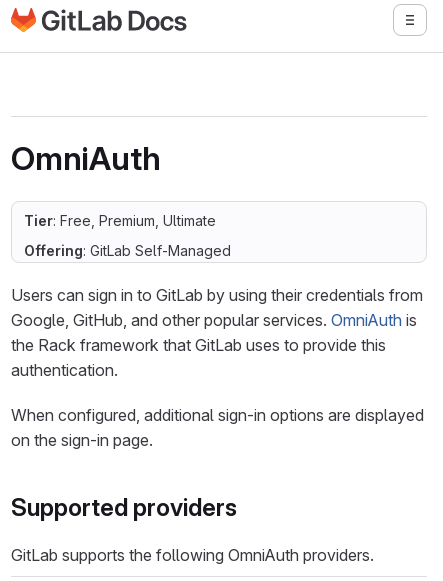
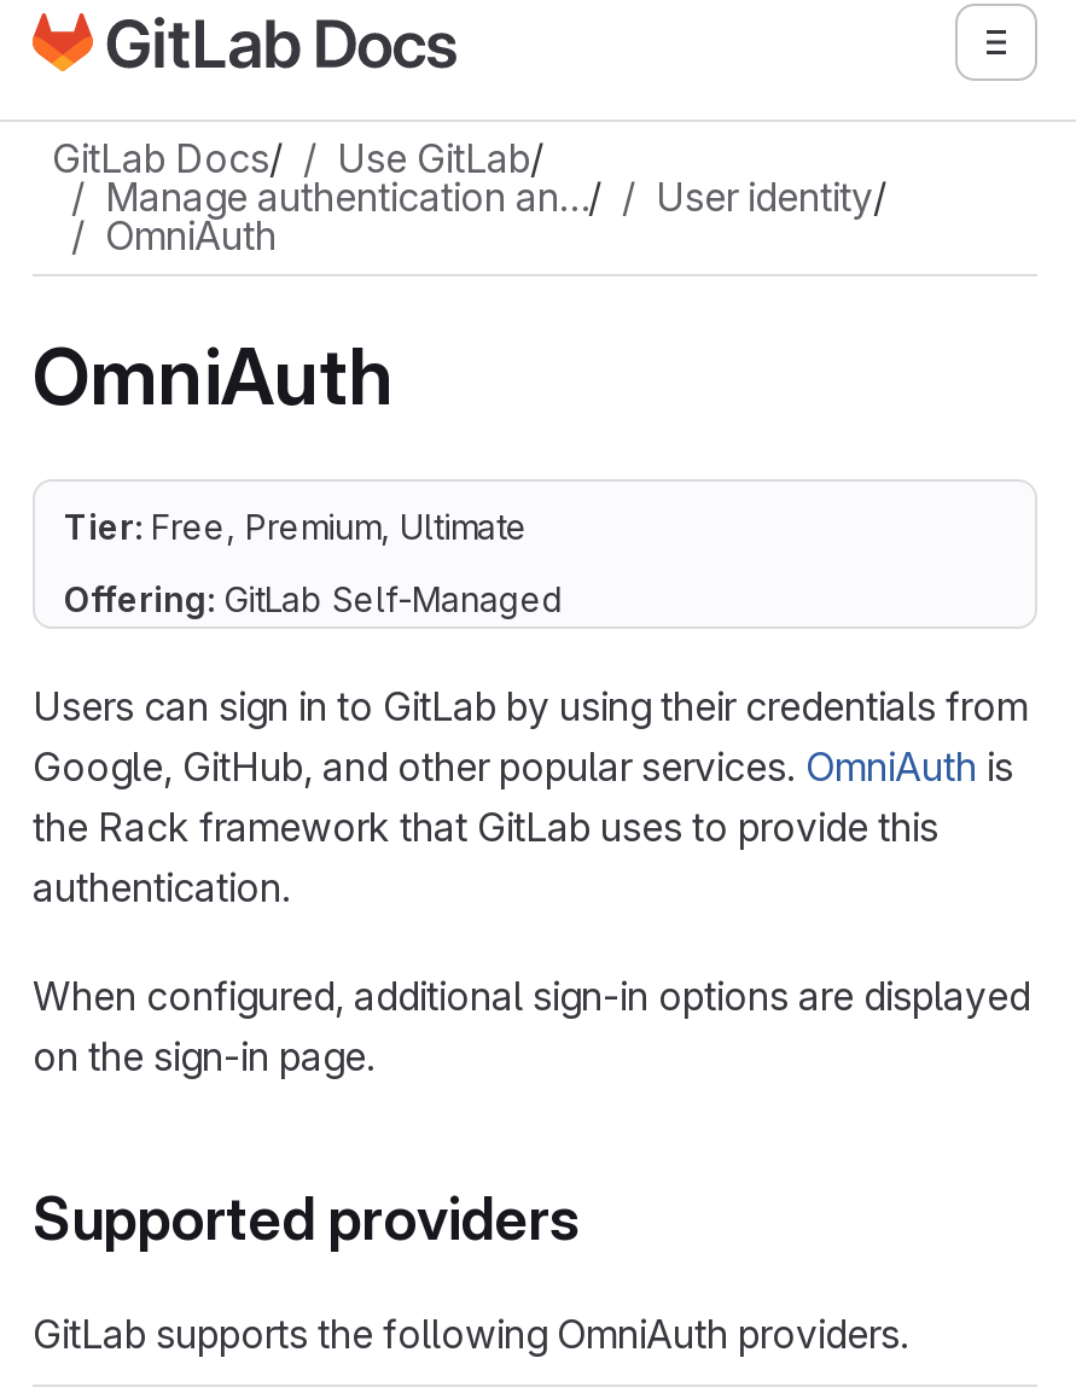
+ GitLab Docs/
+ Use GitLab/
+ Manage authentication an…/
+ User identity/
+ OmniAuth
